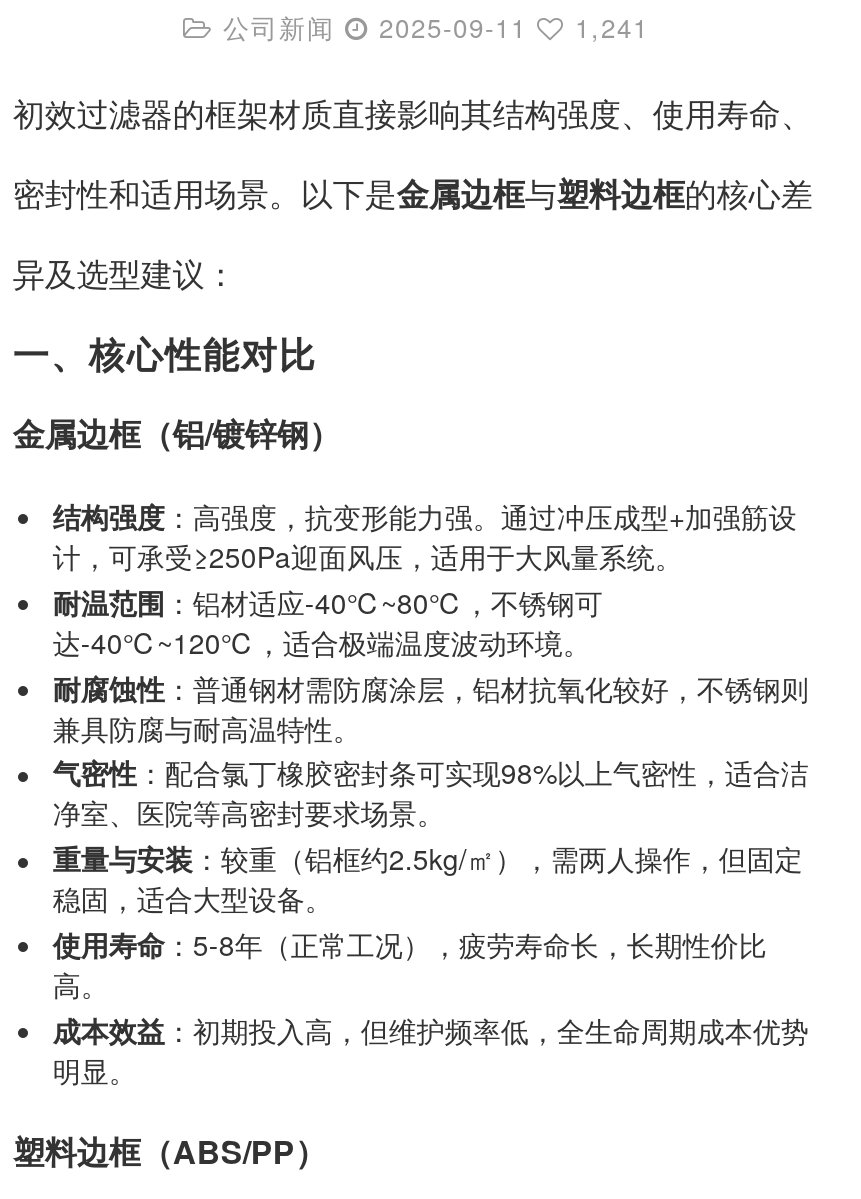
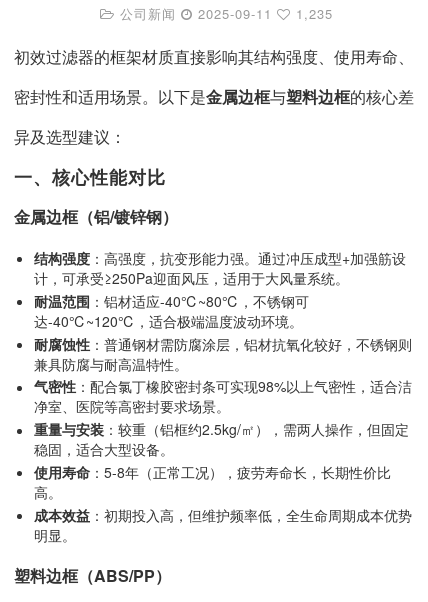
- 公司新闻 2025-09-11 1,241
+ 公司新闻 2025-09-11 1,235
